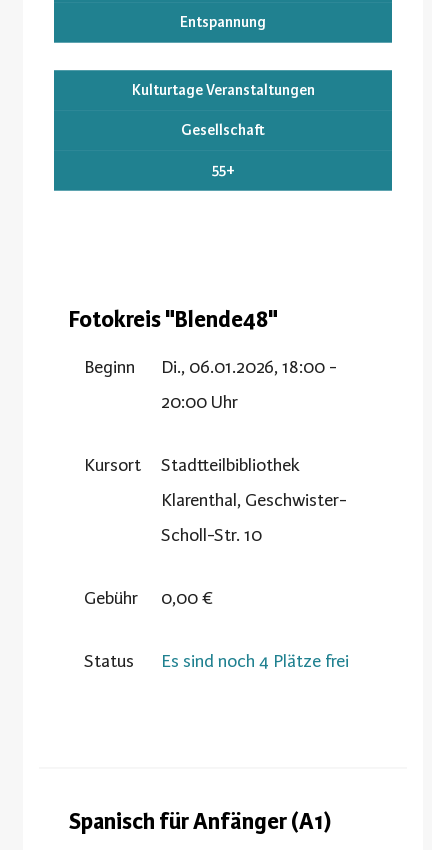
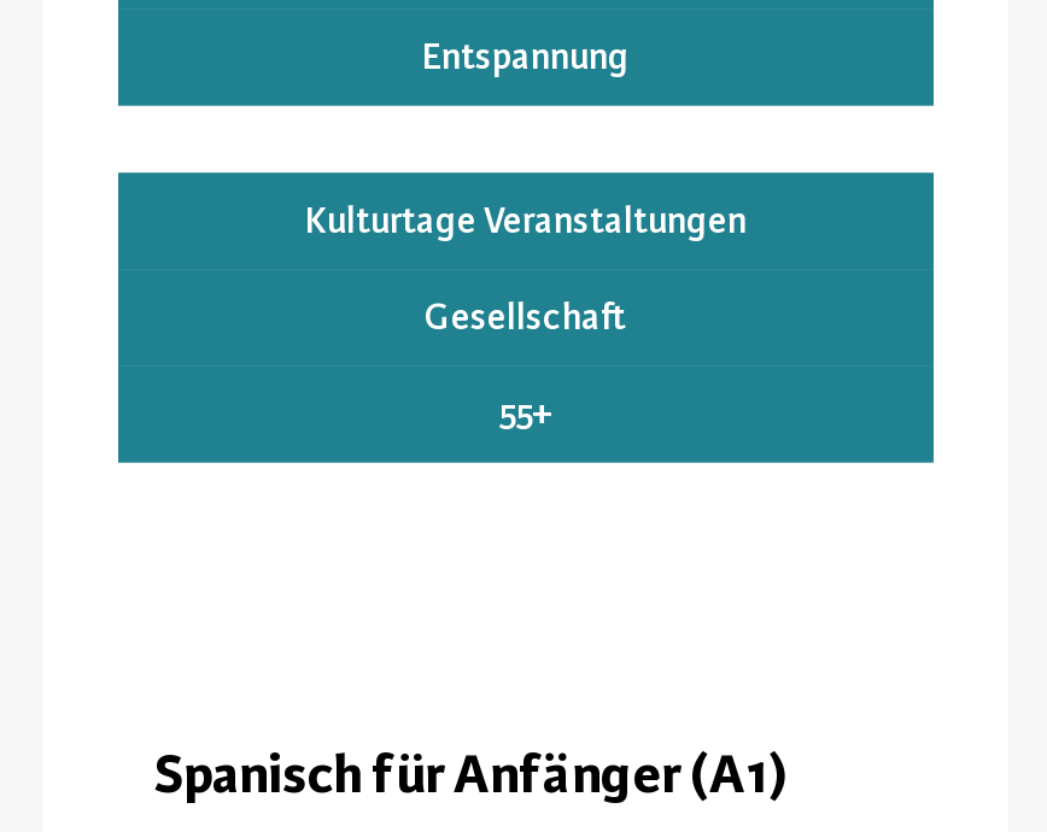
- Fotokreis "Blende48"
- Beginn
- Di., 06.01.2026, 18:00 -
- 20:00 Uhr
- Kursort
- Stadtteilbibliothek
- Klarenthal, Geschwister-
- Scholl-Str. 10
- Gebühr
- 0,00 €
- Status
- Es sind noch 4 Plätze frei
